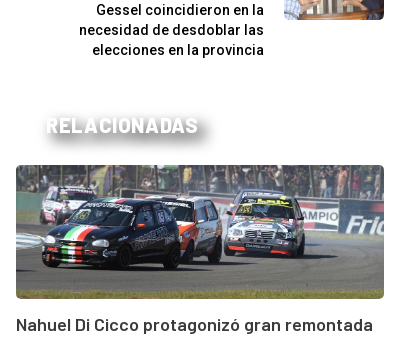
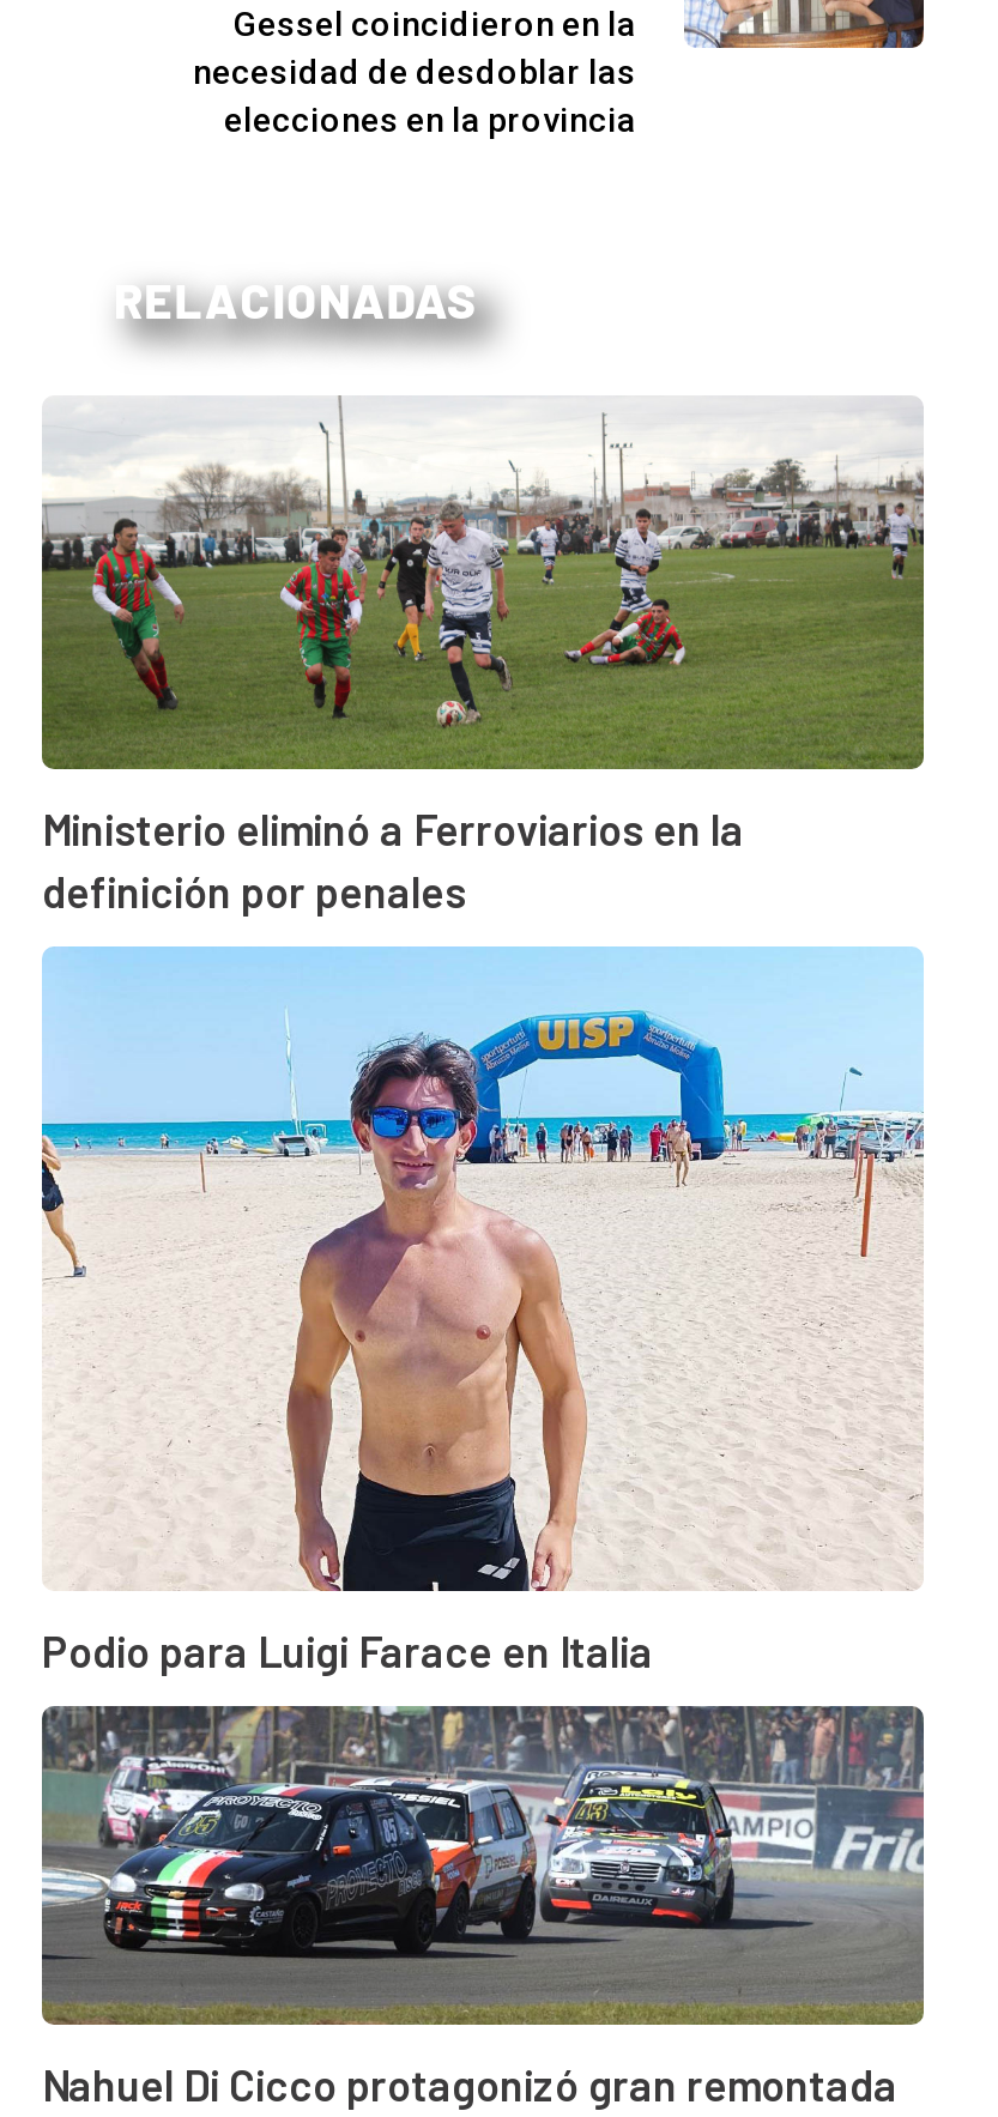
+ [image]
+ Ministerio eliminó a Ferroviarios en la
+ definición por penales

+ [image]
+ Podio para Luigi Farace en Italia
